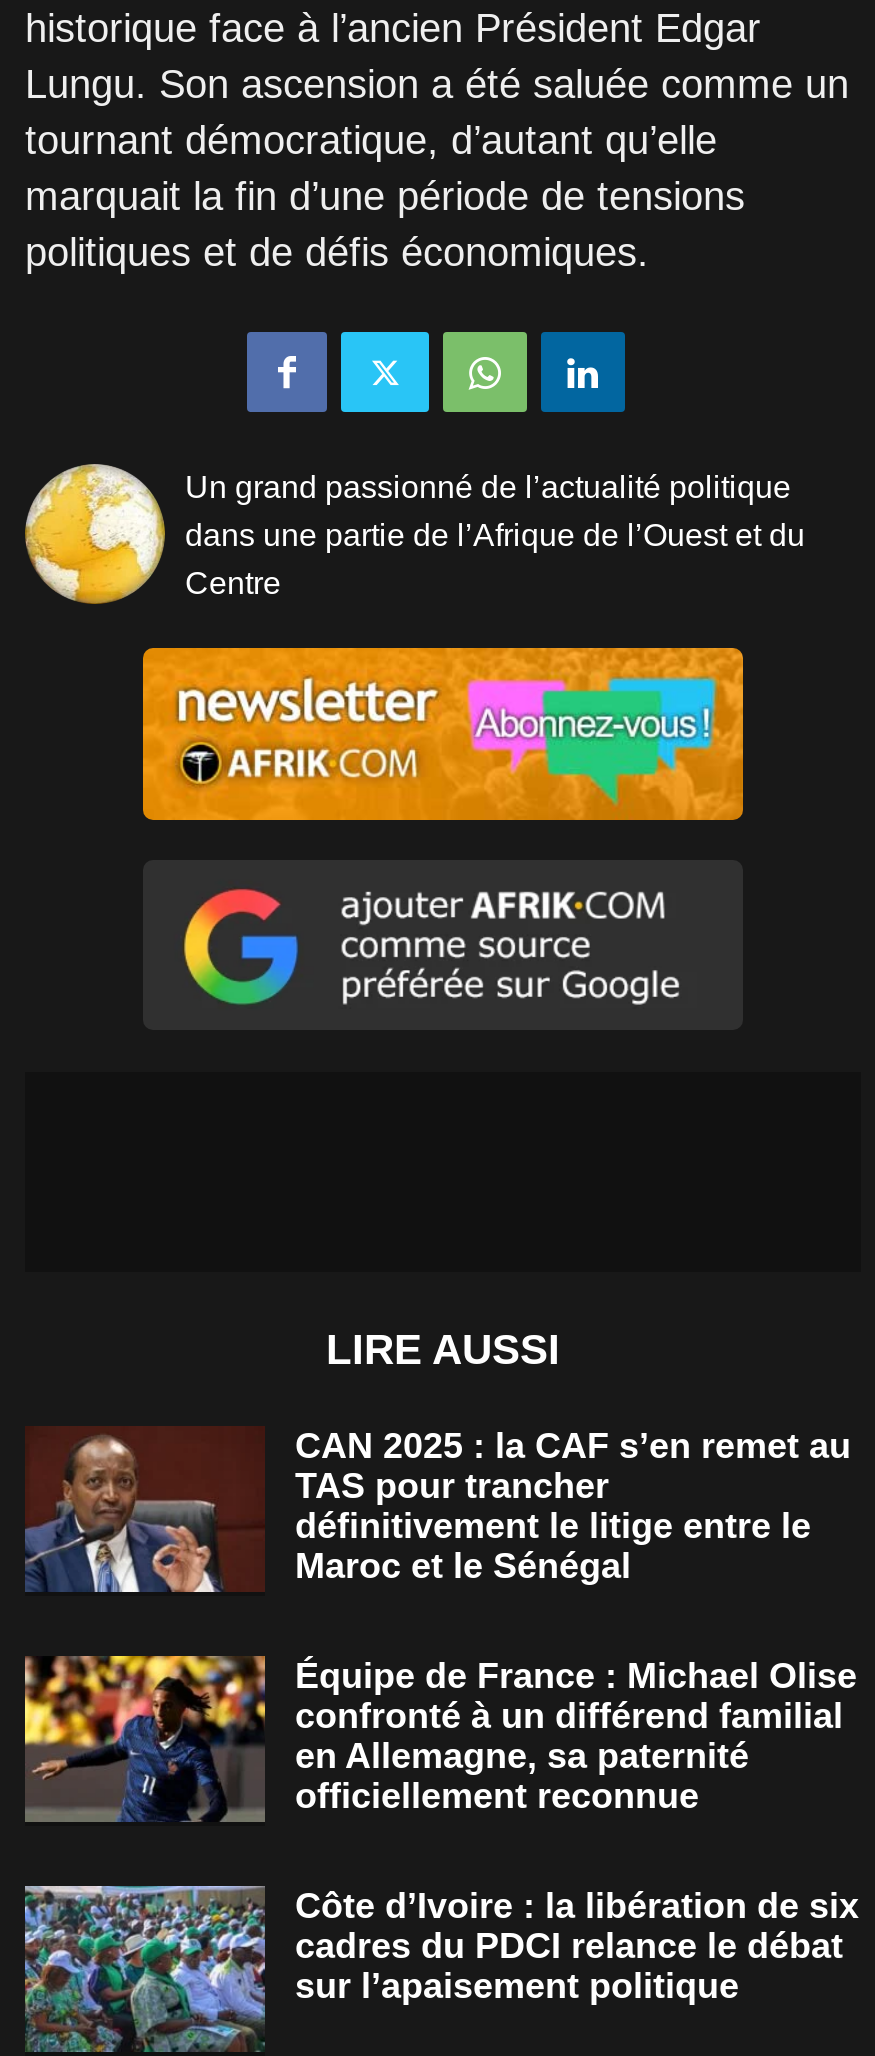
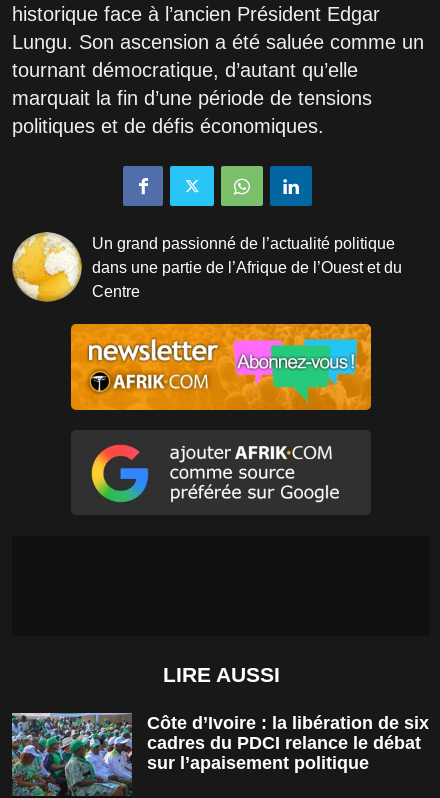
- [image]
- CAN 2025 : la CAF s’en remet au
- TAS pour trancher
- définitivement le litige entre le
- Maroc et le Sénégal
- Équipe de France : Michael Olise
- confronté à un différend familial
- en Allemagne, sa paternité
- officiellement reconnue

- [image]
